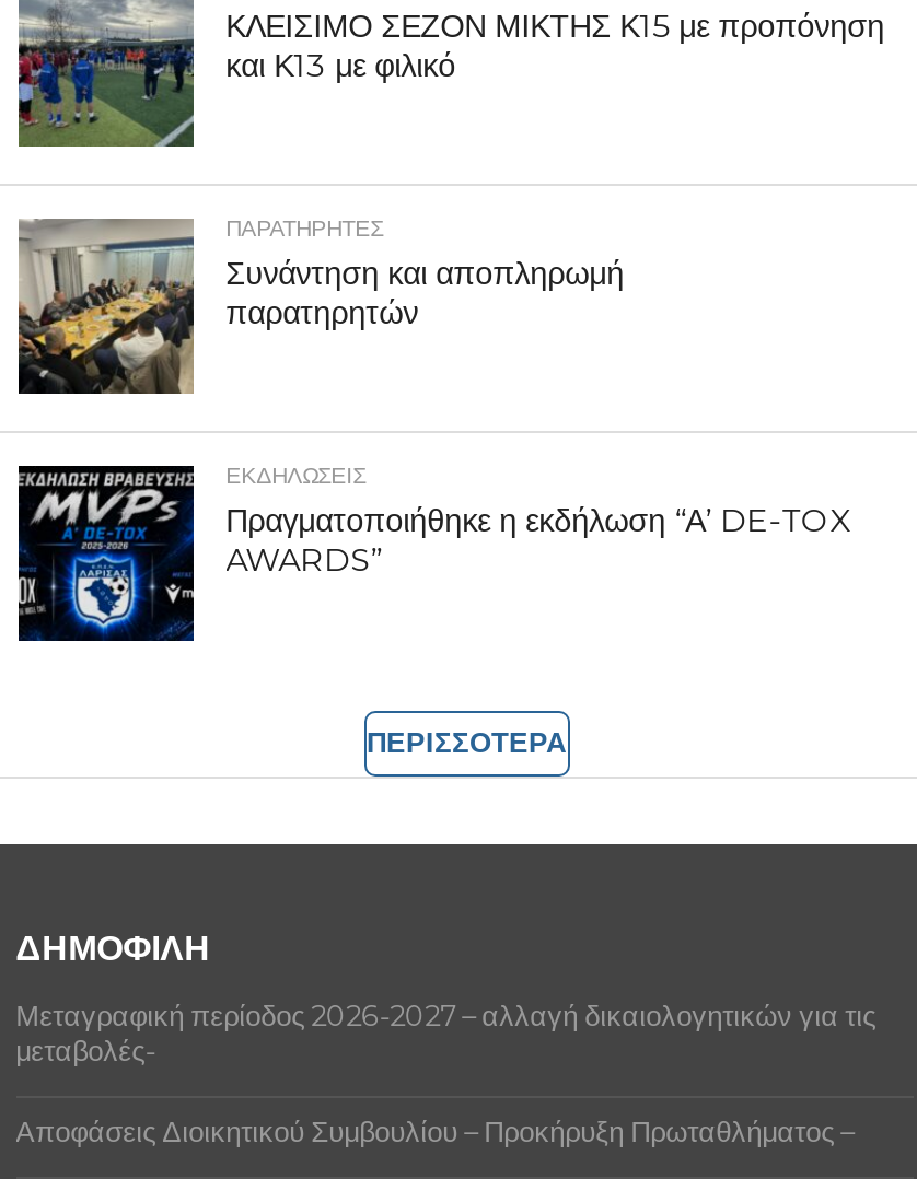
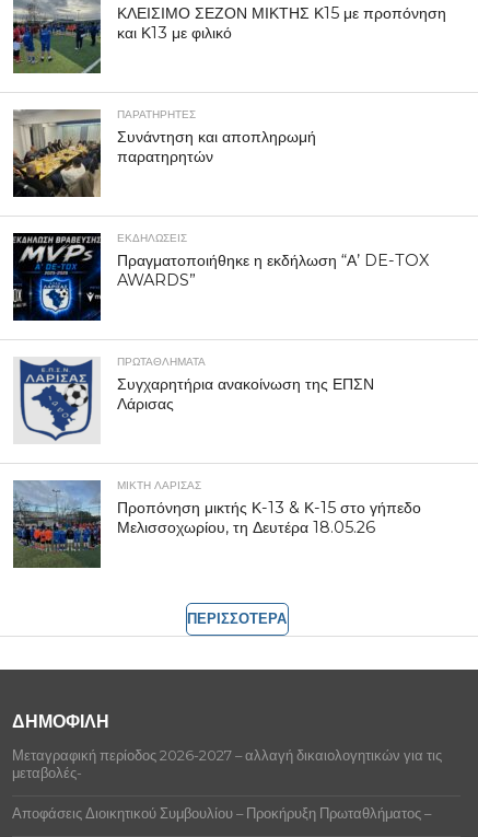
+ [image]
+ ΜΙΚΤΗ ΛΑΡΙΣΑΣ
+ Προπόνηση μικτής Κ-13 & Κ-15 στο γήπεδο
+ Μελισσοχωρίου, τη Δευτέρα 18.05.26

+ [image]
+ ΠΡΩΤΑΘΛΉΜΑΤΑ
+ Συγχαρητήρια ανακοίνωση της ΕΠΣΝ
+ Λάρισας
